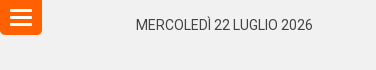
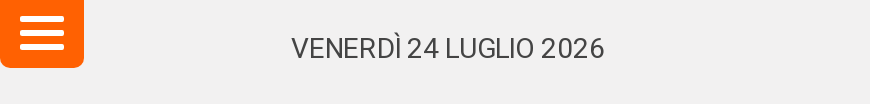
- MERCOLEDÌ 22 LUGLIO 2026
+ VENERDÌ 24 LUGLIO 2026
